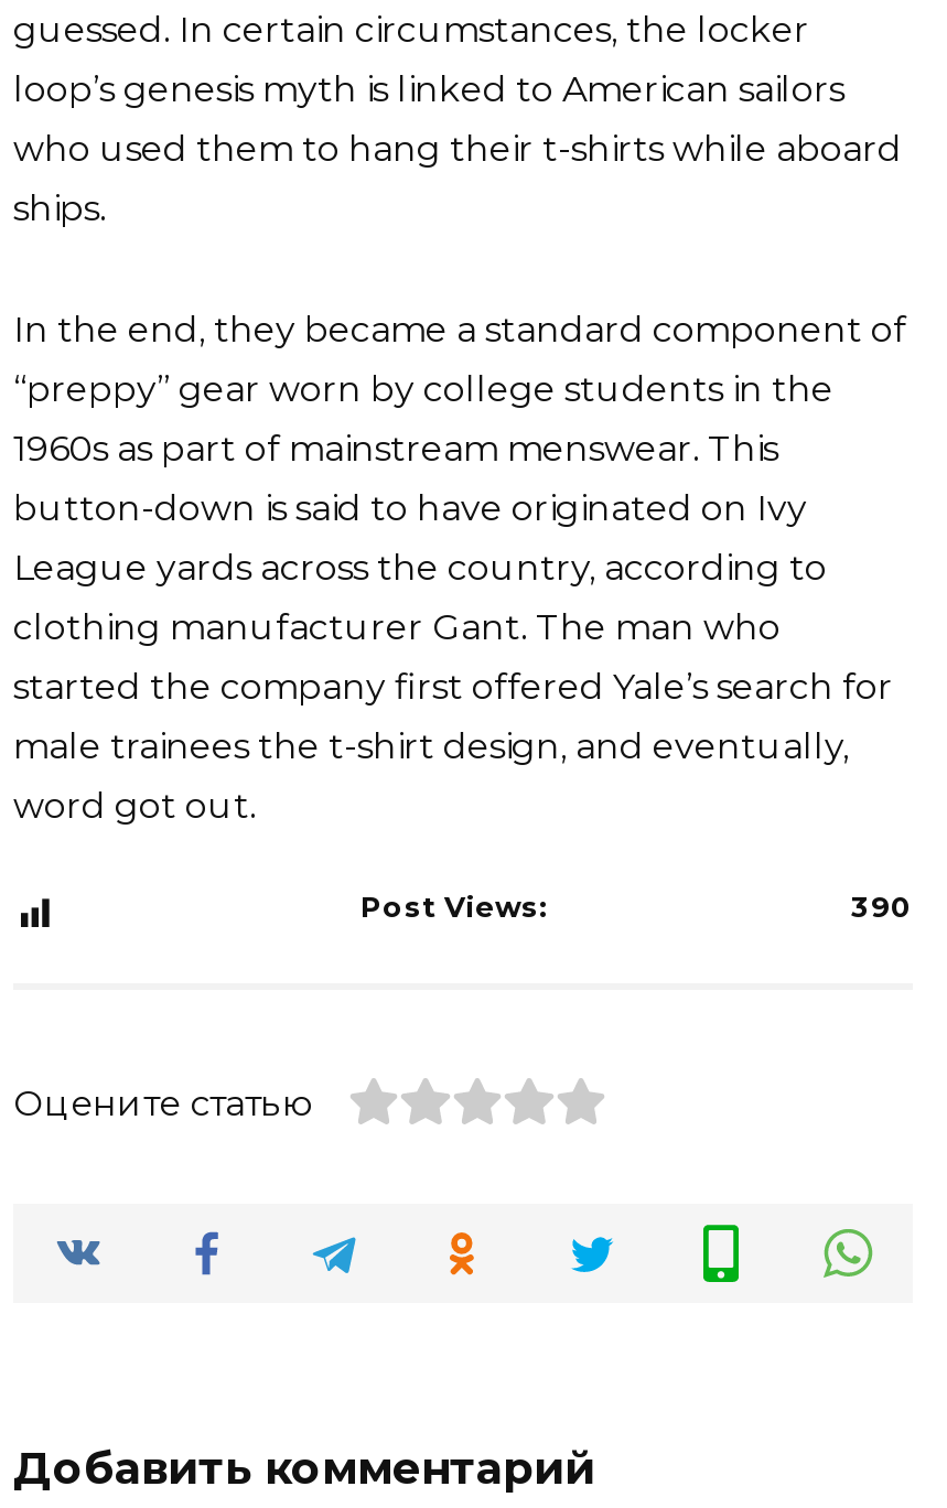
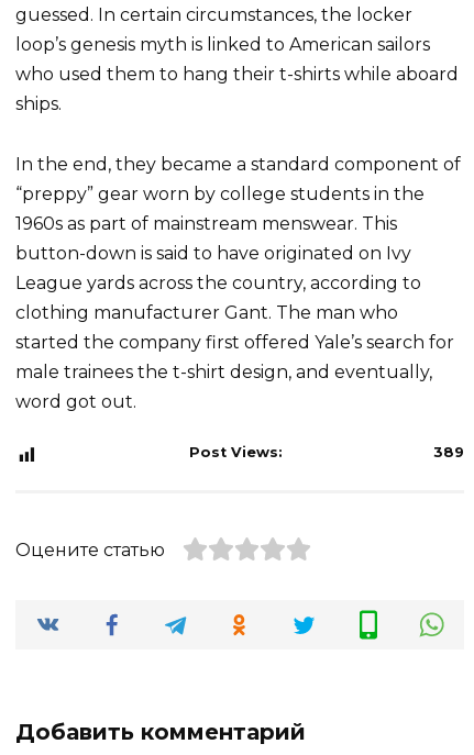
- 390
+ 389
